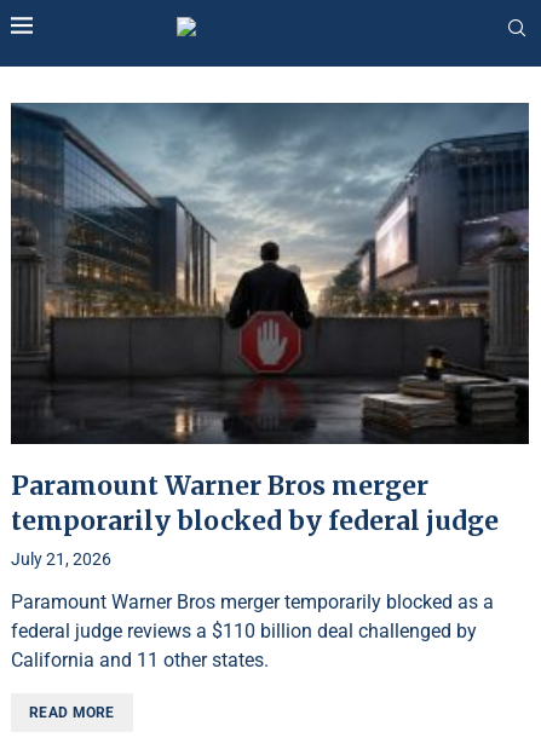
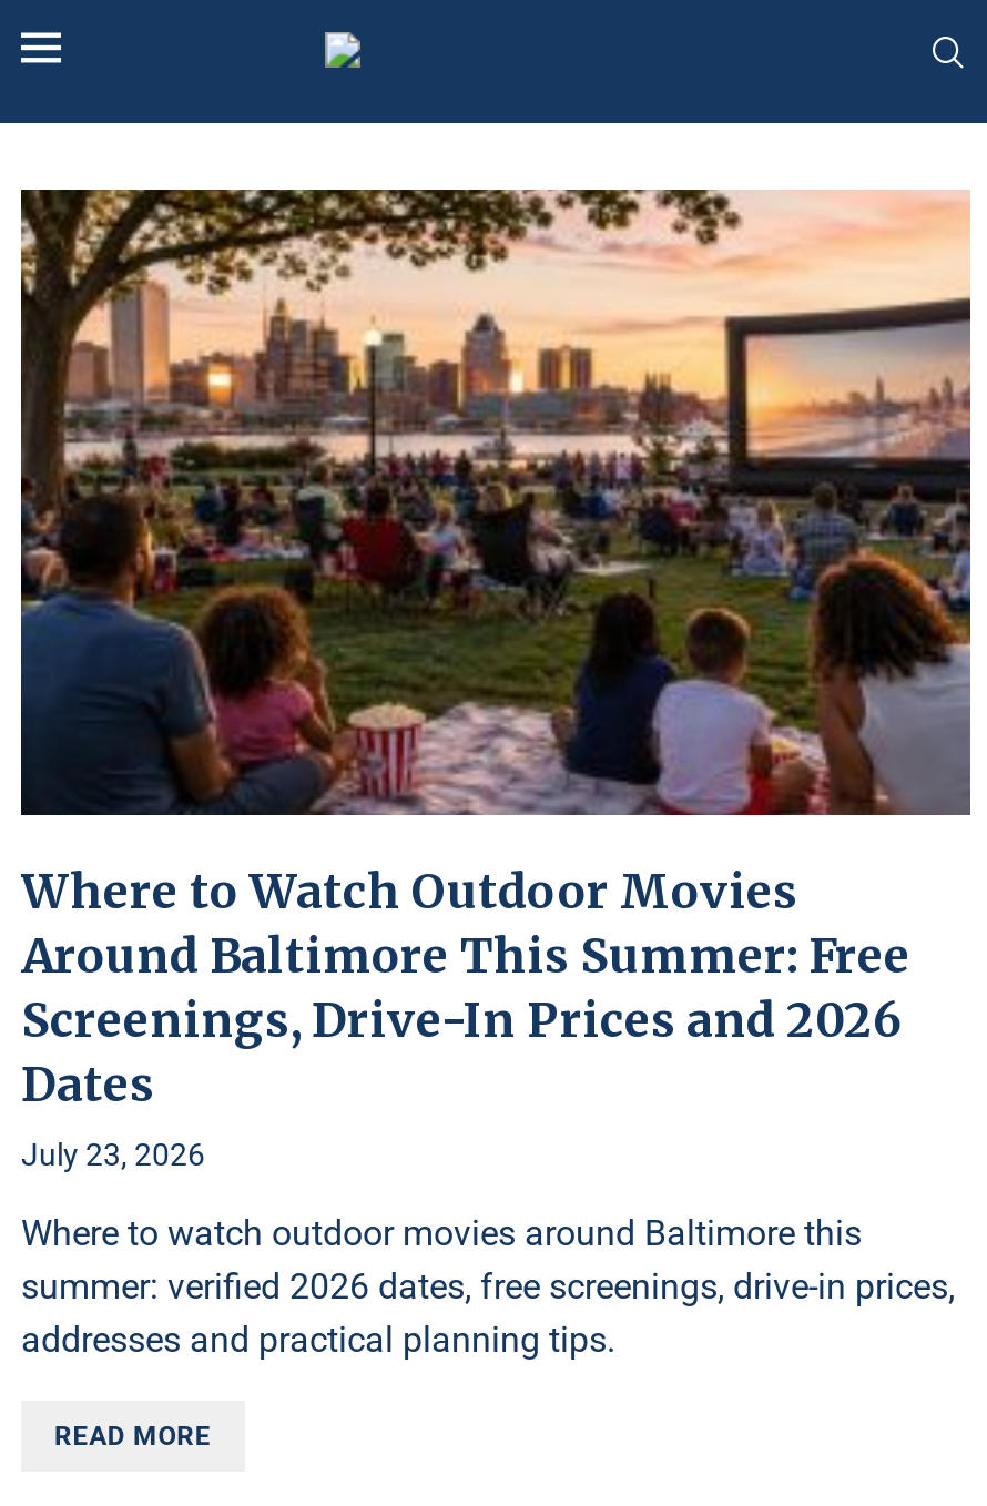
- [image]
- Paramount Warner Bros merger
- temporarily blocked by federal judge
- July 21, 2026
+ [image]
+ Where to Watch Outdoor Movies
+ Around Baltimore This Summer: Free
+ Screenings, Drive-In Prices and 2026
+ Dates
+ July 23, 2026

- Paramount Warner Bros merger temporarily blocked as a
- federal judge reviews a $110 billion deal challenged by
- California and 11 other states.
+ Where to watch outdoor movies around Baltimore this
+ summer: verified 2026 dates, free screenings, drive-in prices,
+ addresses and practical planning tips.
